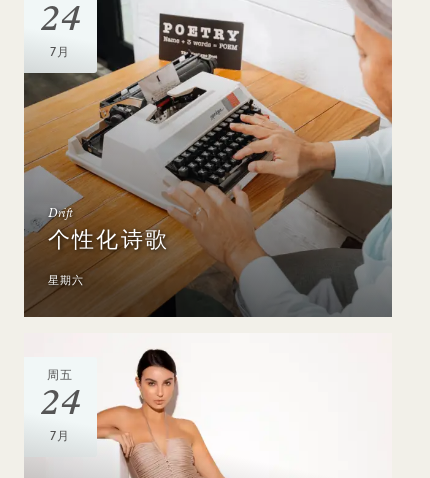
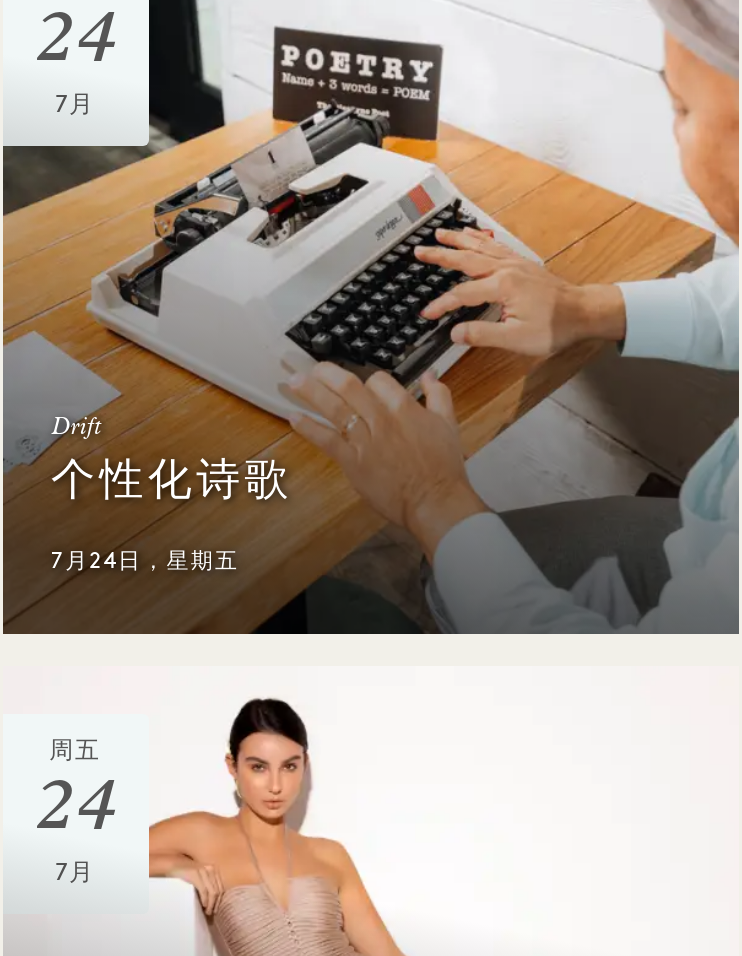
- 星期六
+ 7月24日，星期五
